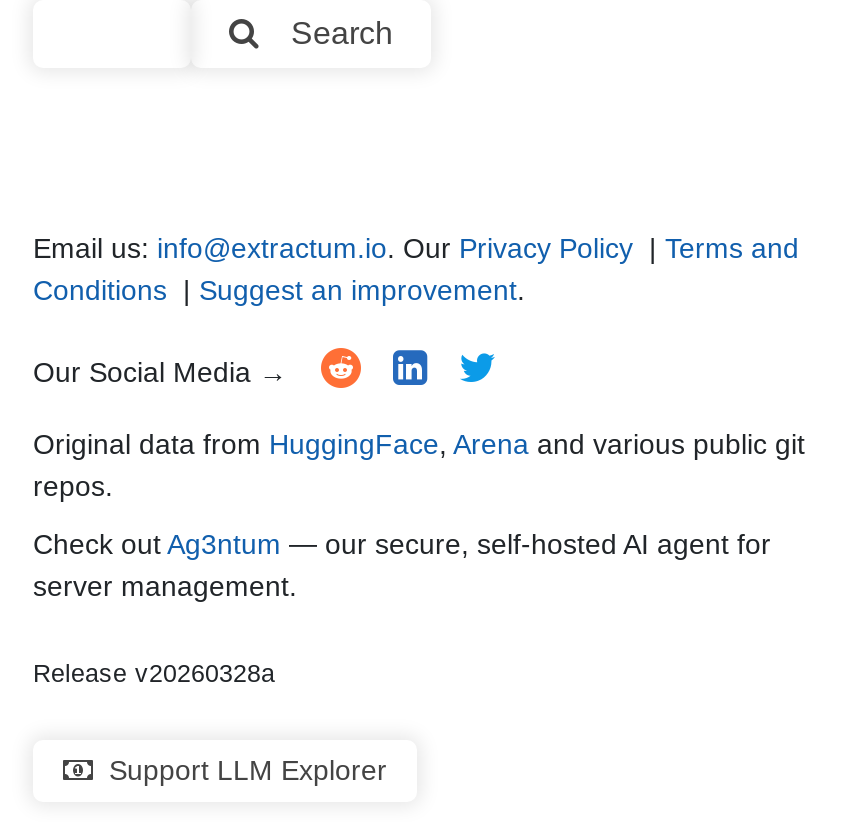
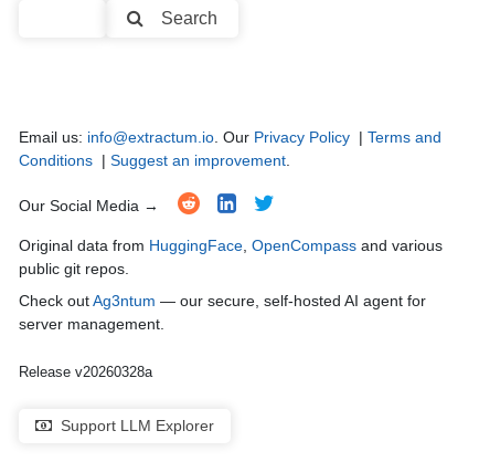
- Original data from HuggingFace, Arena and various public git
- repos.
+ Original data from HuggingFace, OpenCompass and various
+ public git repos.
